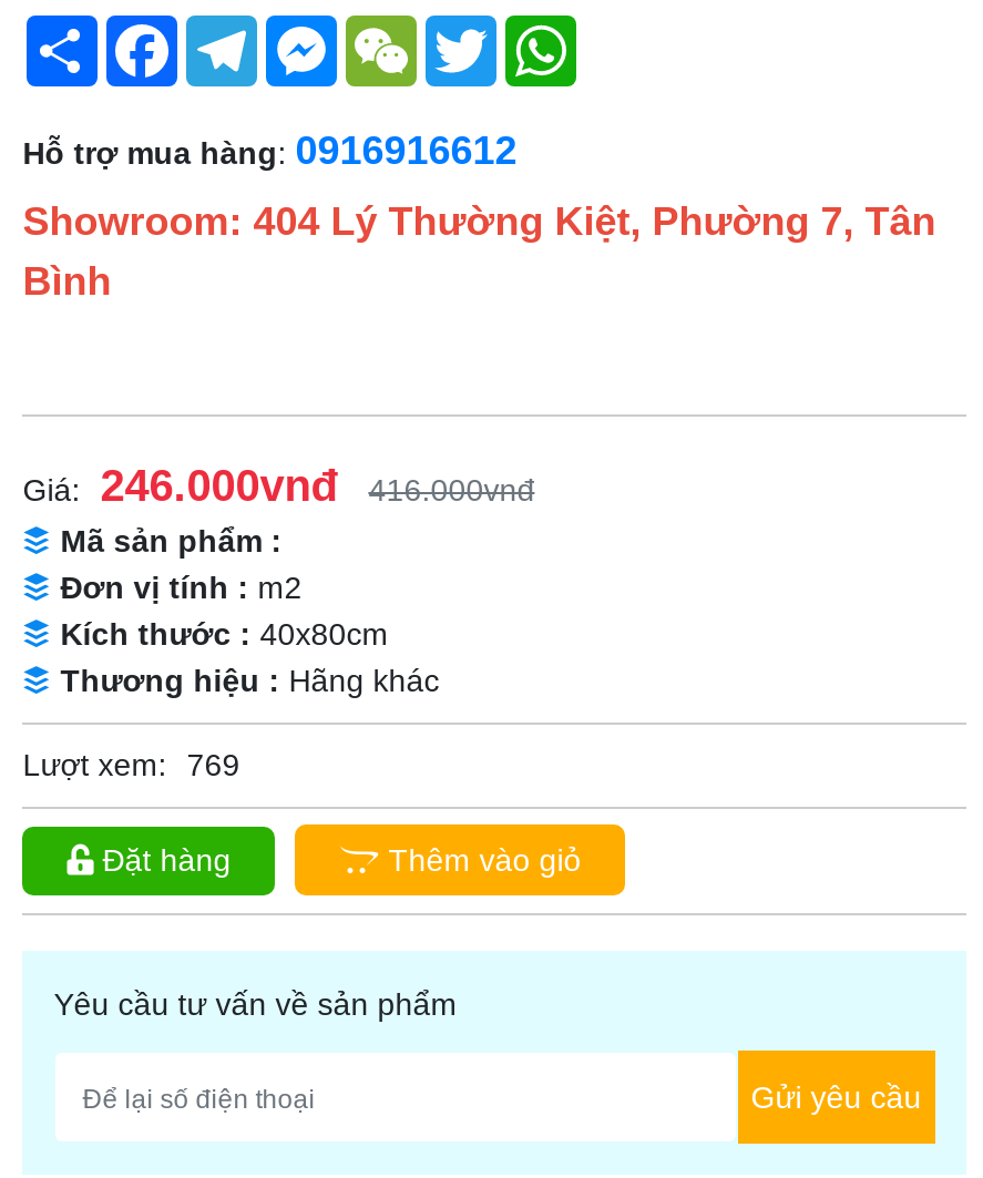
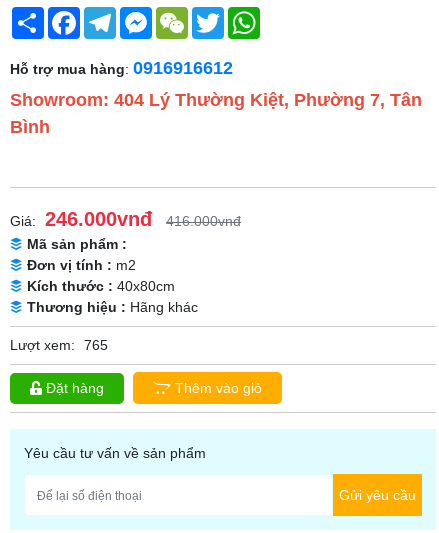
- Lượt xem: 769
+ Lượt xem: 765
